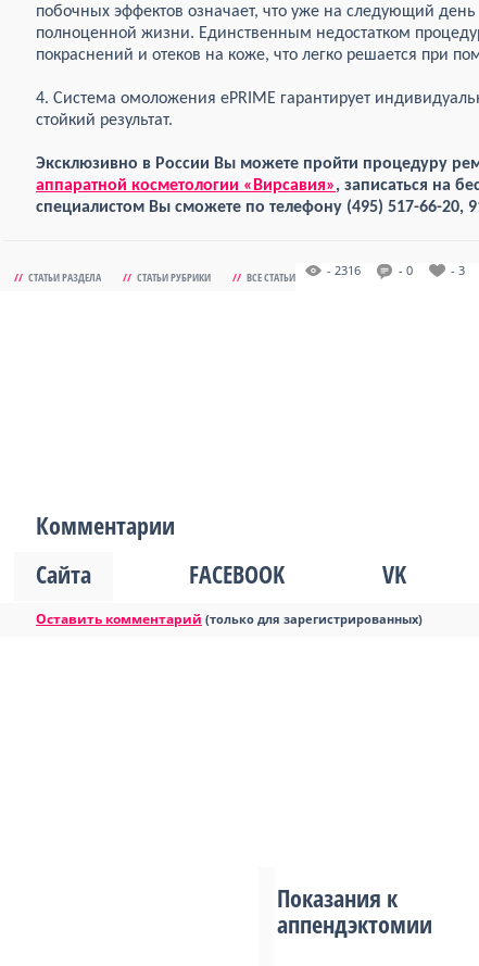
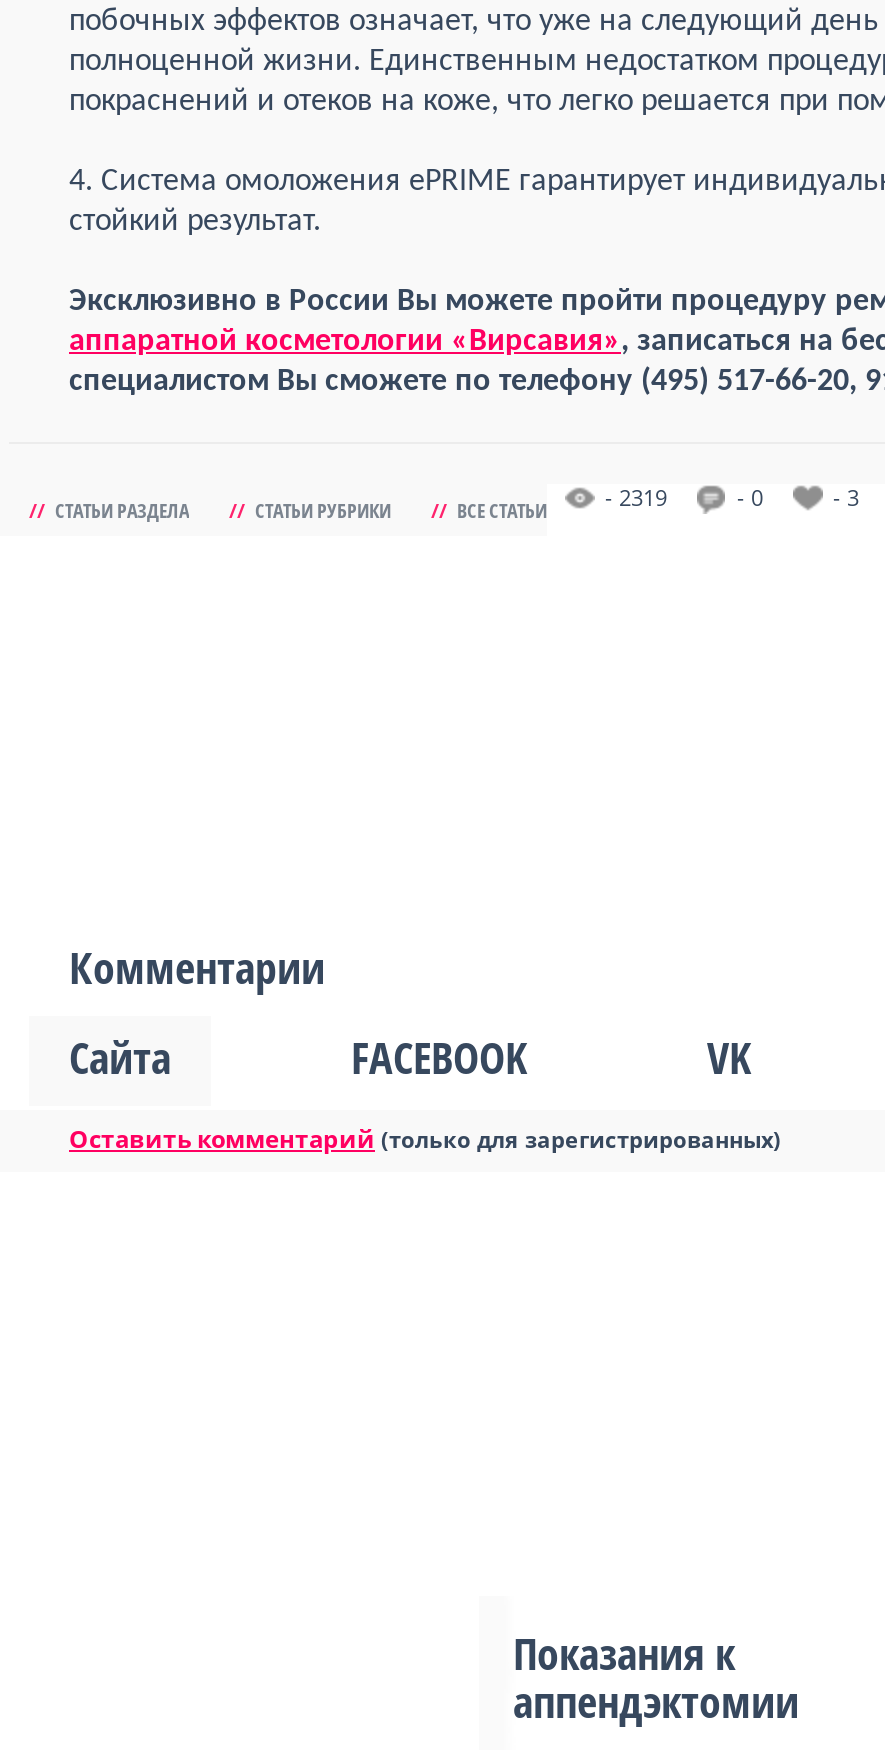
- - 2316
+ - 2319
